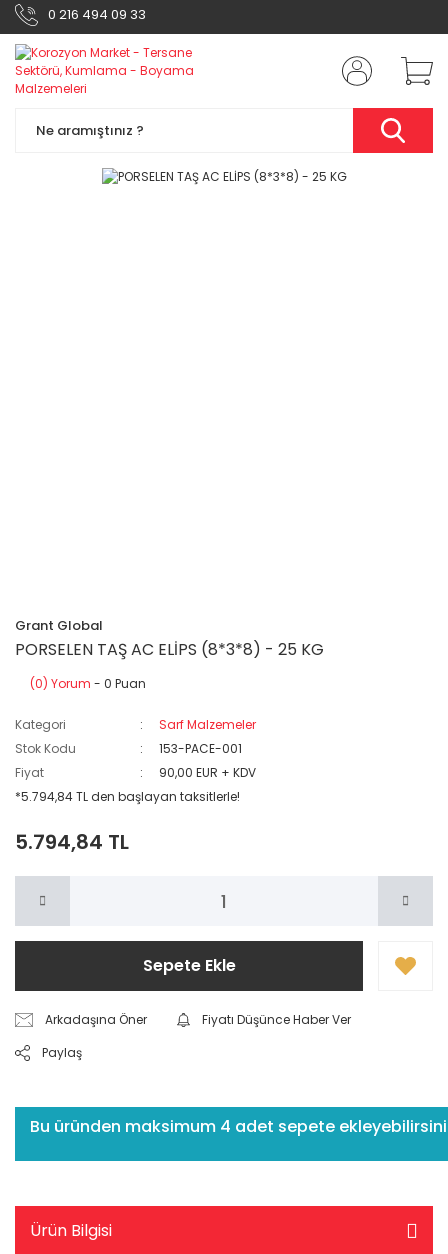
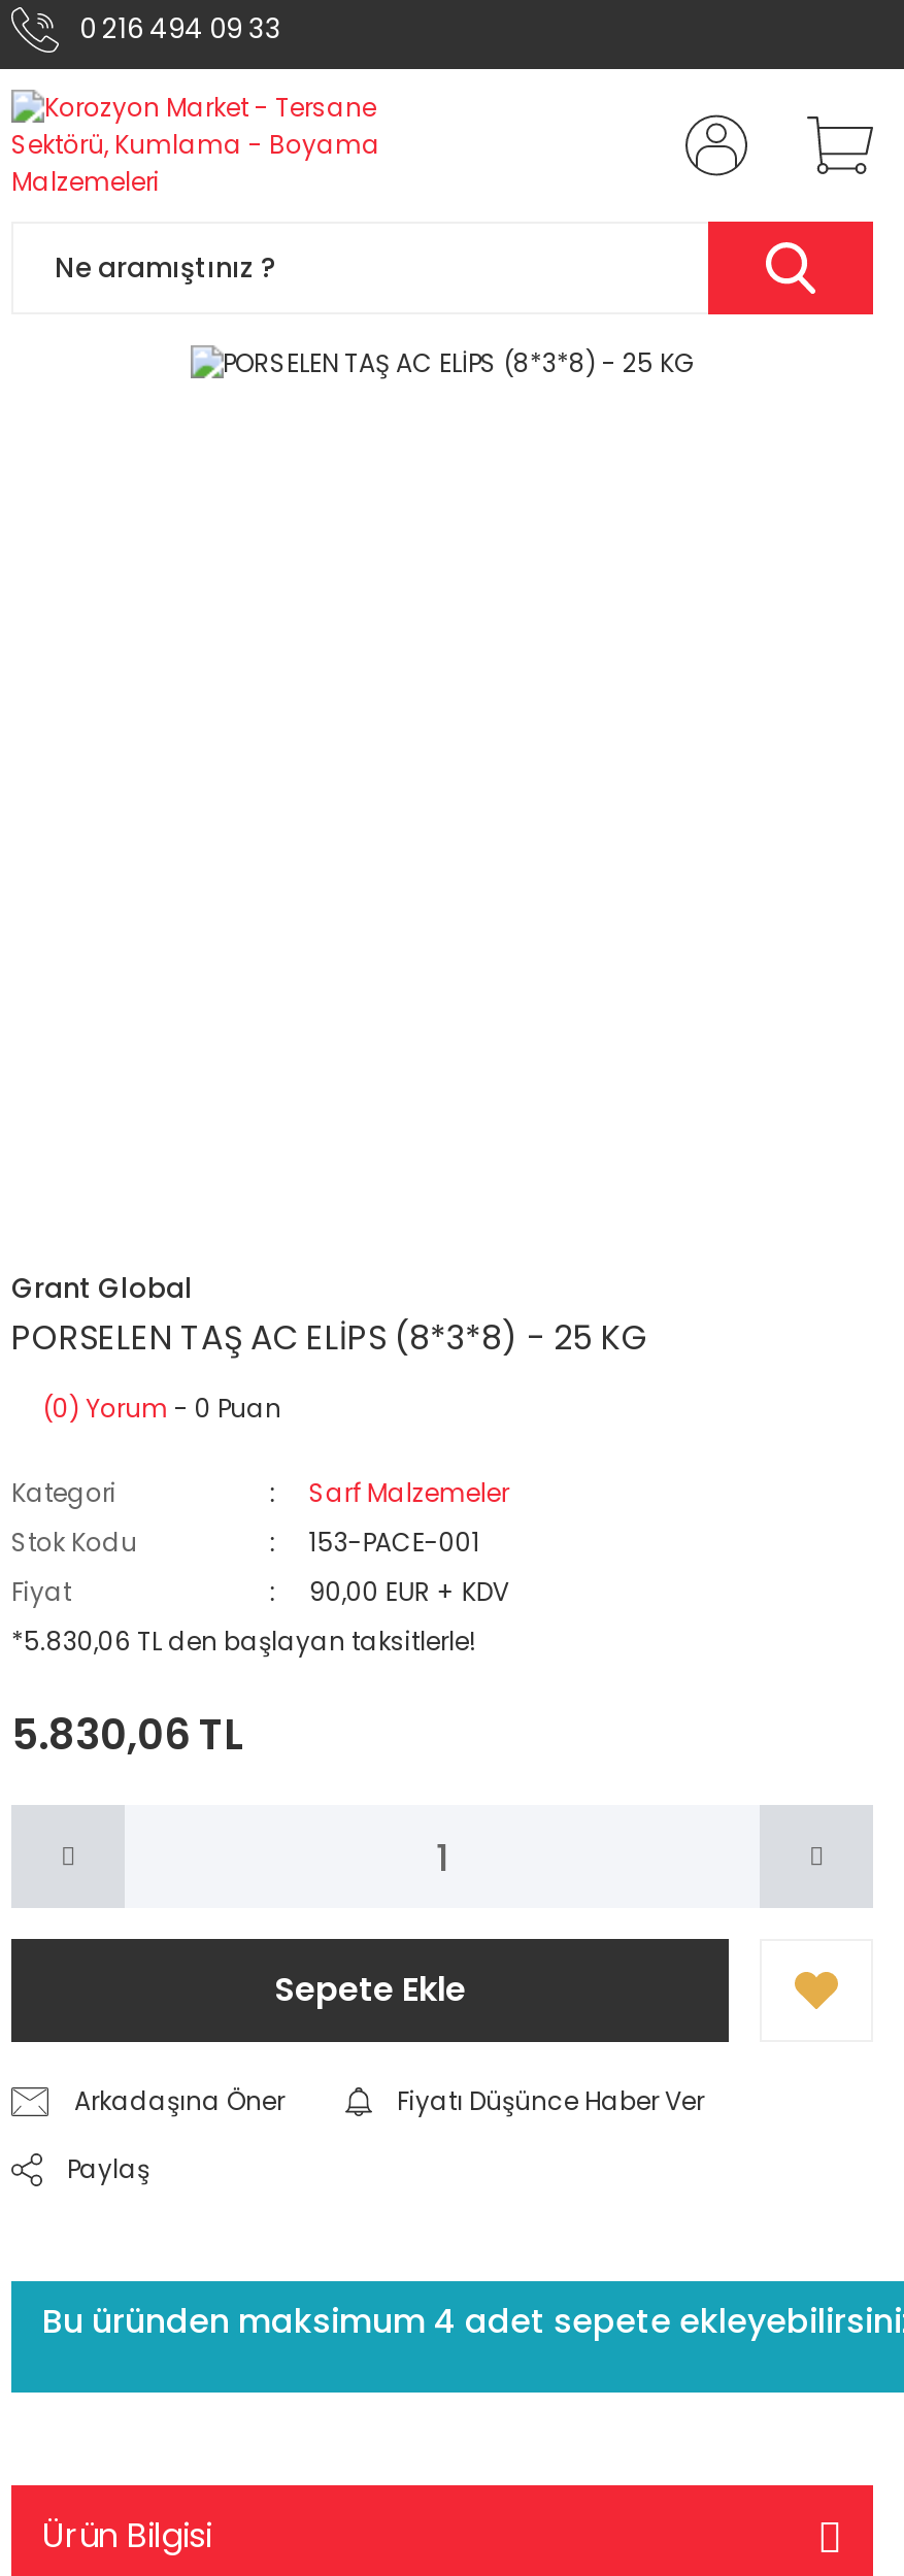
- *5.794,84 TL den başlayan taksitlerle!
+ *5.830,06 TL den başlayan taksitlerle!

- 5.794,84 TL
+ 5.830,06 TL
